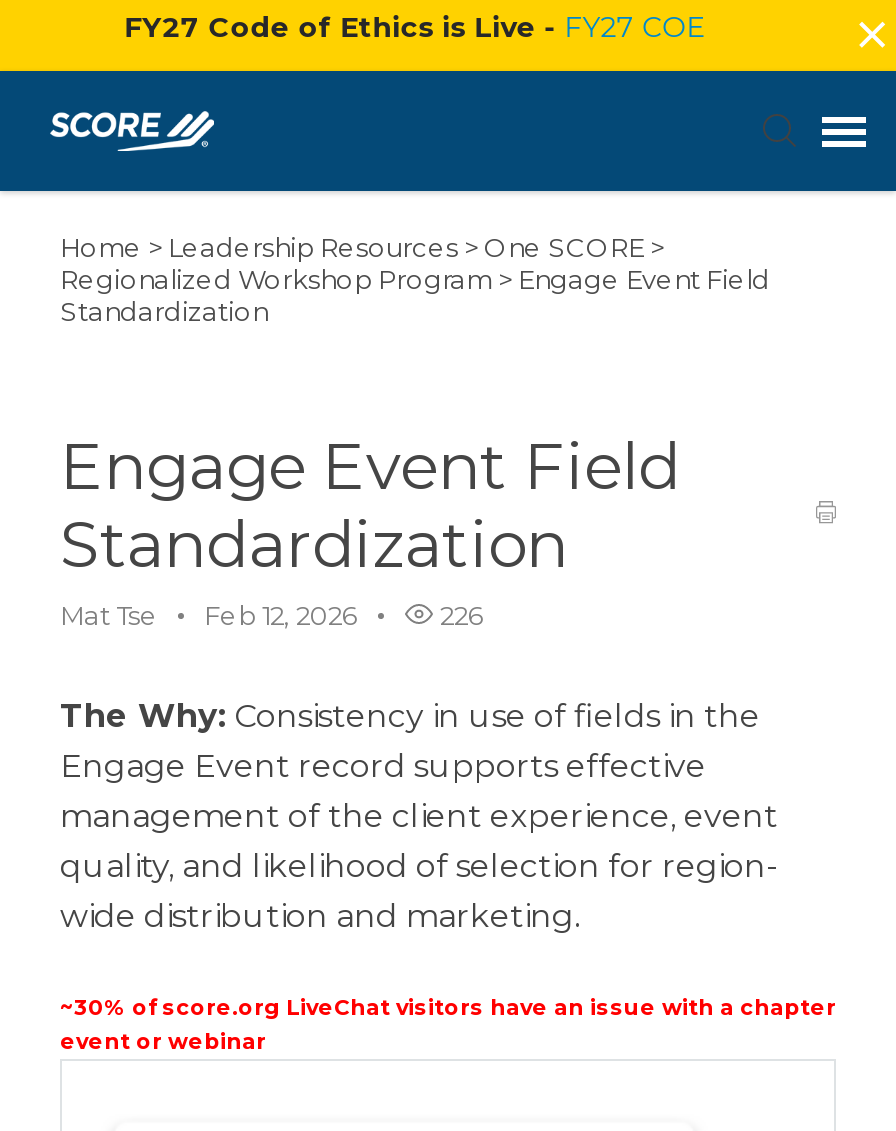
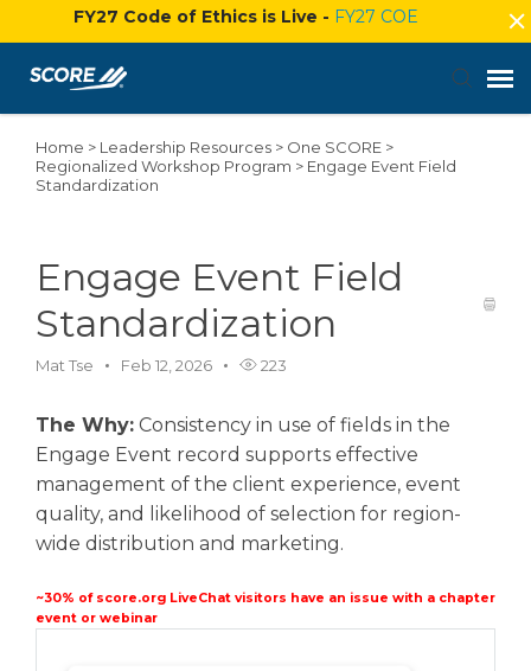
- 226
+ 223
